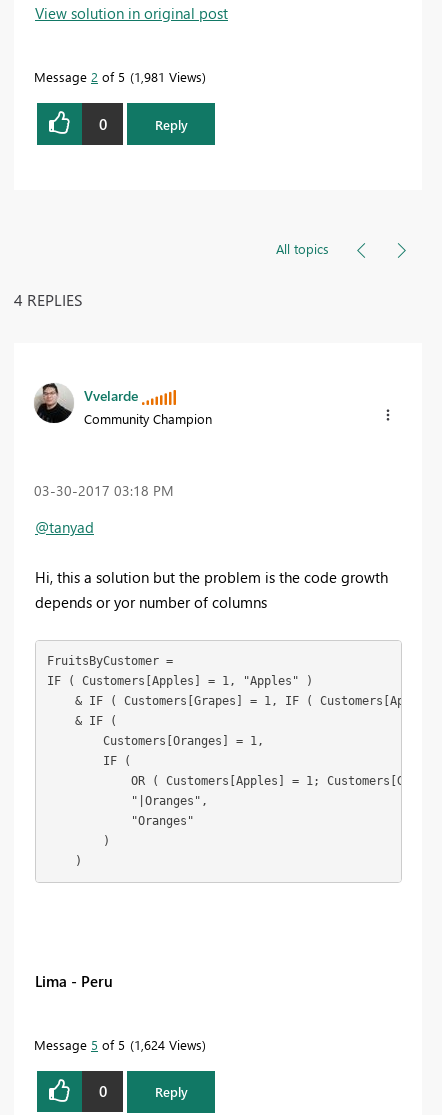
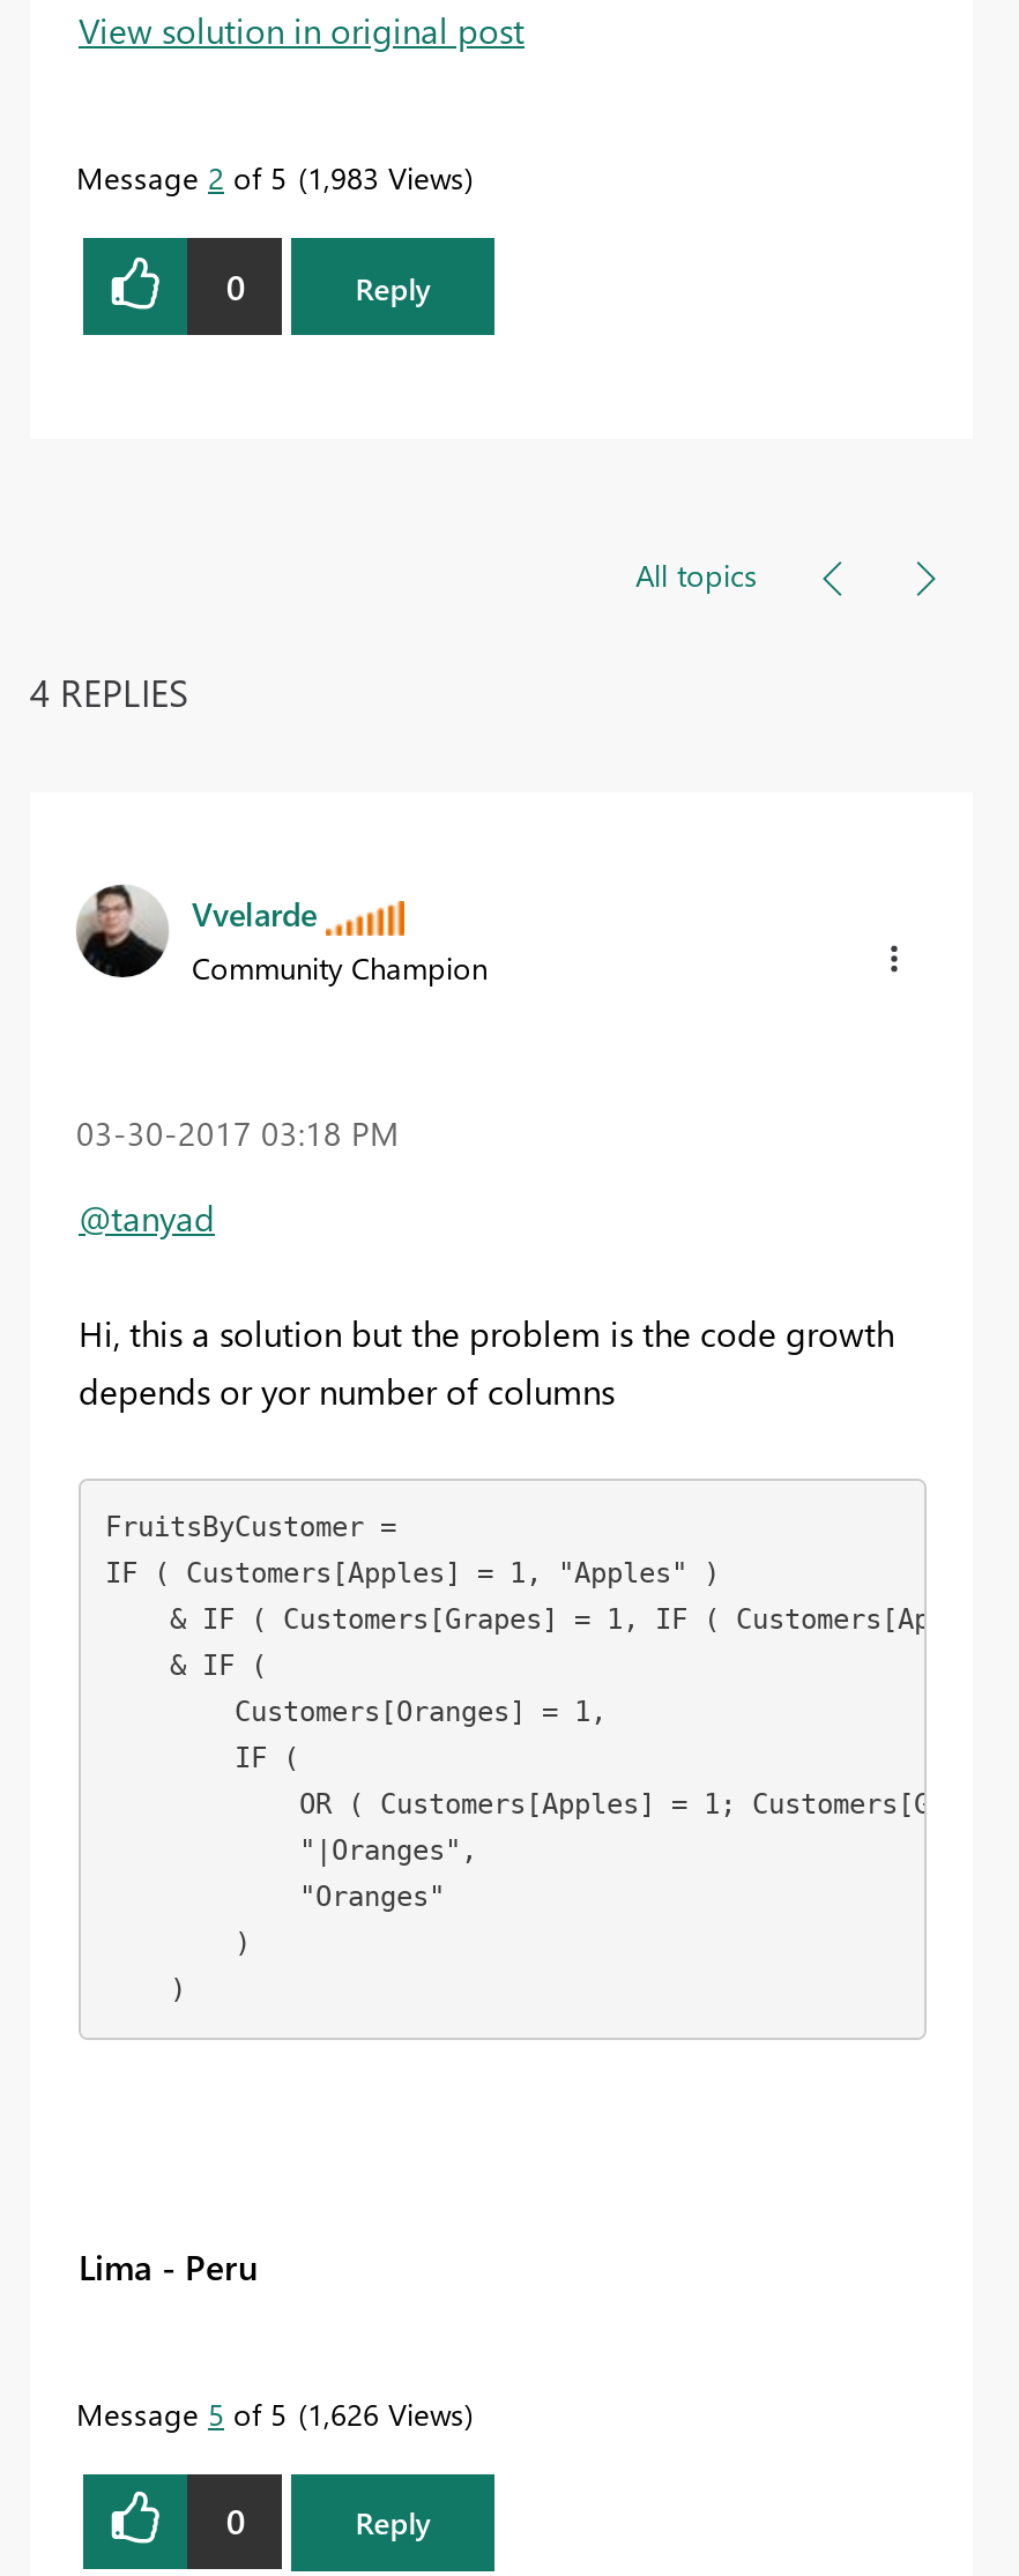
- Message 2 of 5 1,981 Views
+ Message 2 of 5 1,983 Views

- Message 5 of 5 1,624 Views
+ Message 5 of 5 1,626 Views
